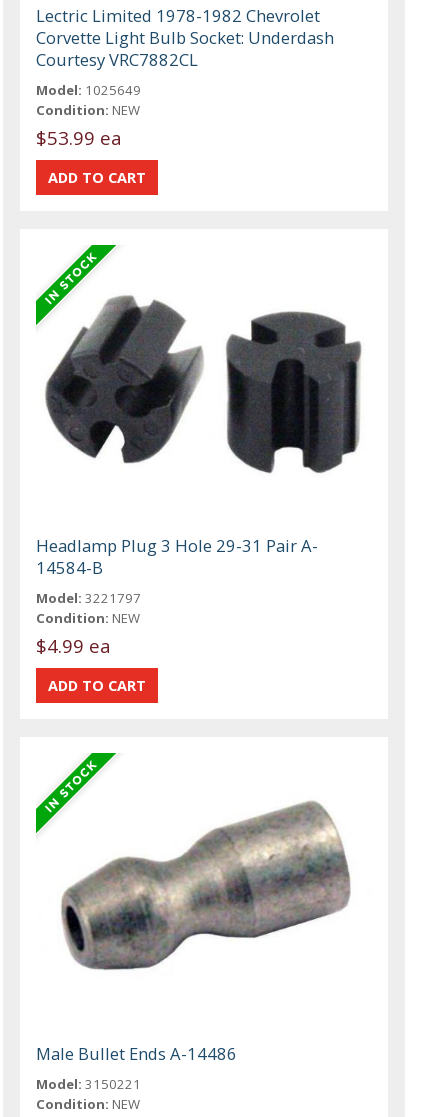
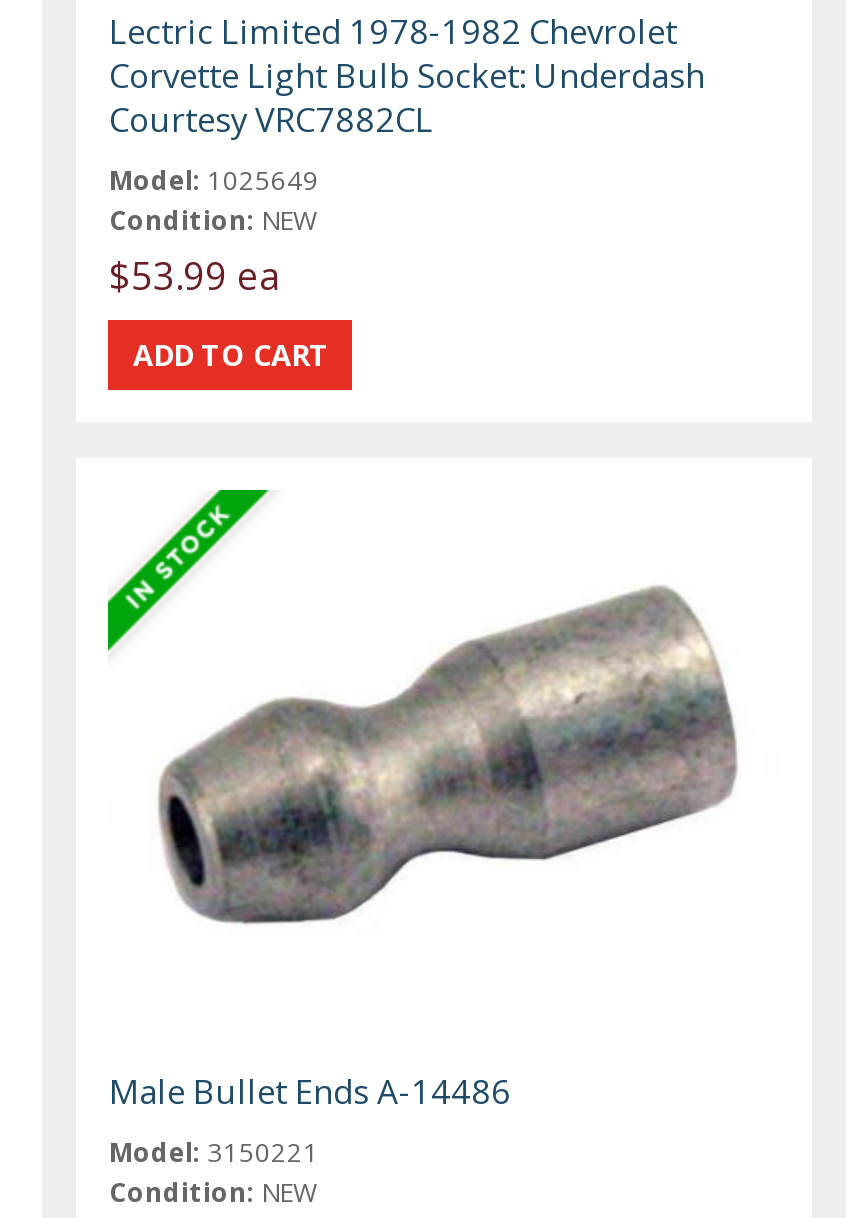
- [image]

- [image]

- Headlamp Plug 3 Hole 29-31 Pair A-
- 14584-B
- Model: 3221797
- Condition: NEW
- $4.99 ea
